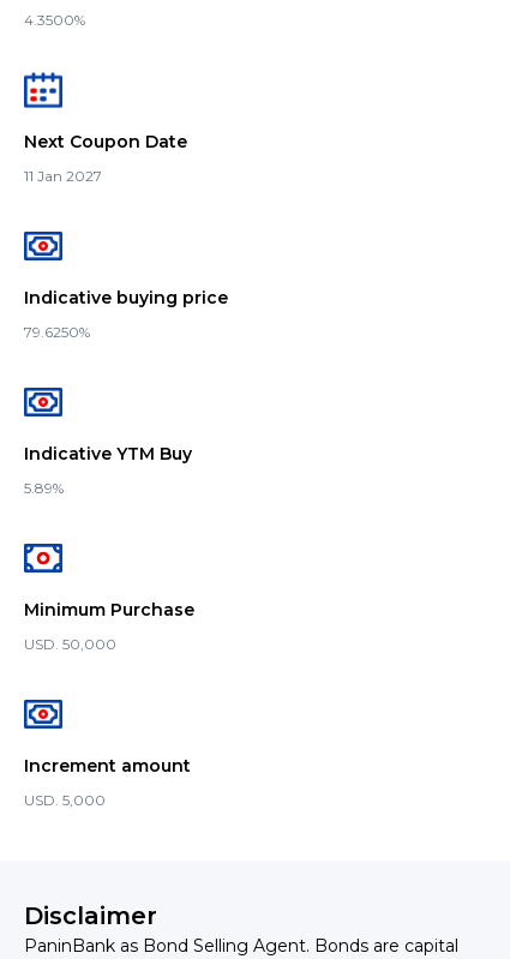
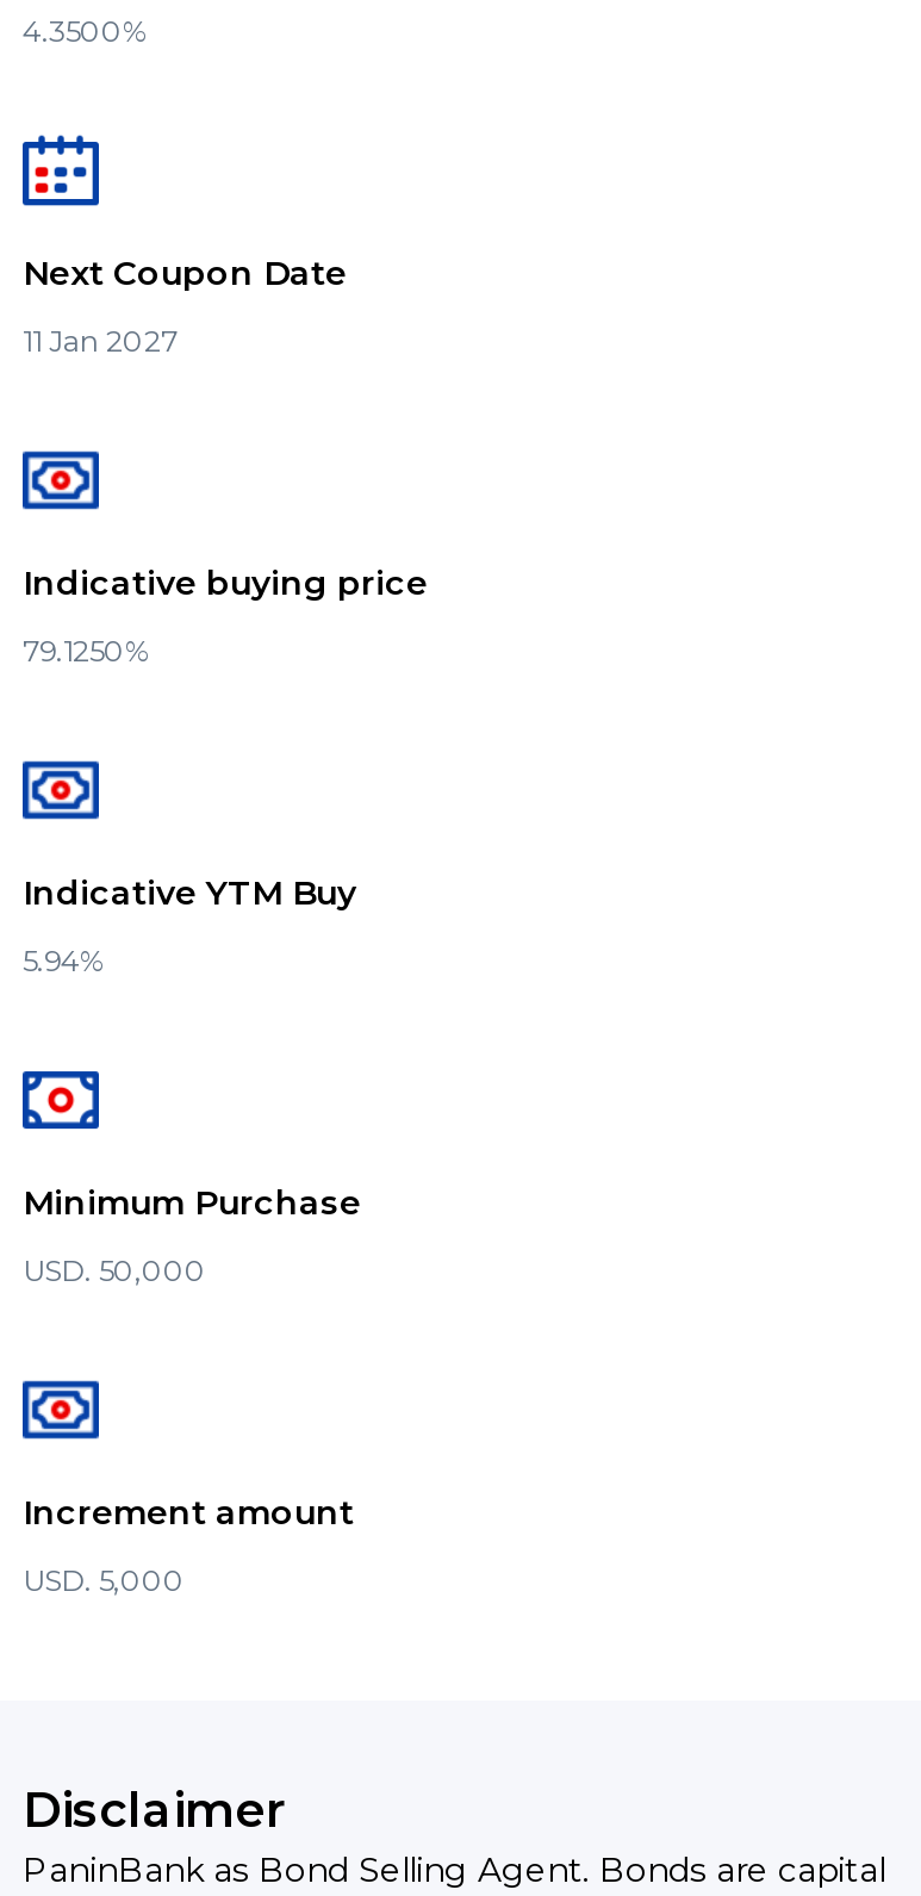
- 79.6250%
+ 79.1250%

- 5.89%
+ 5.94%
